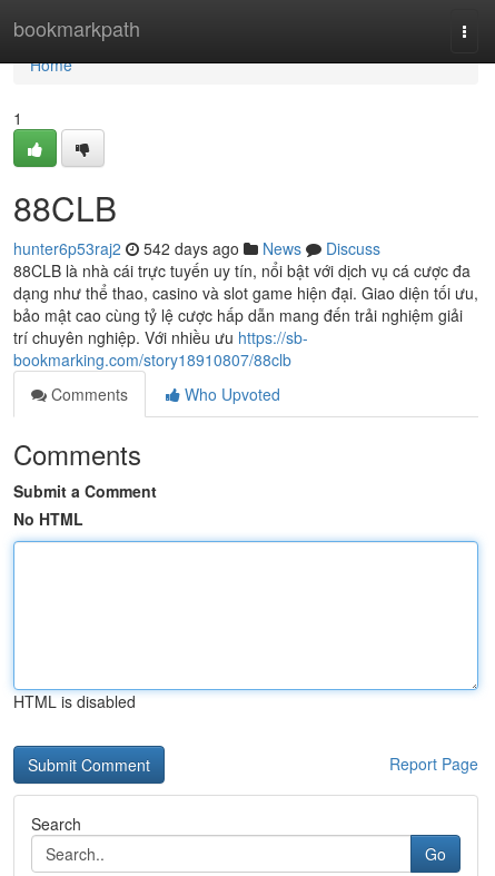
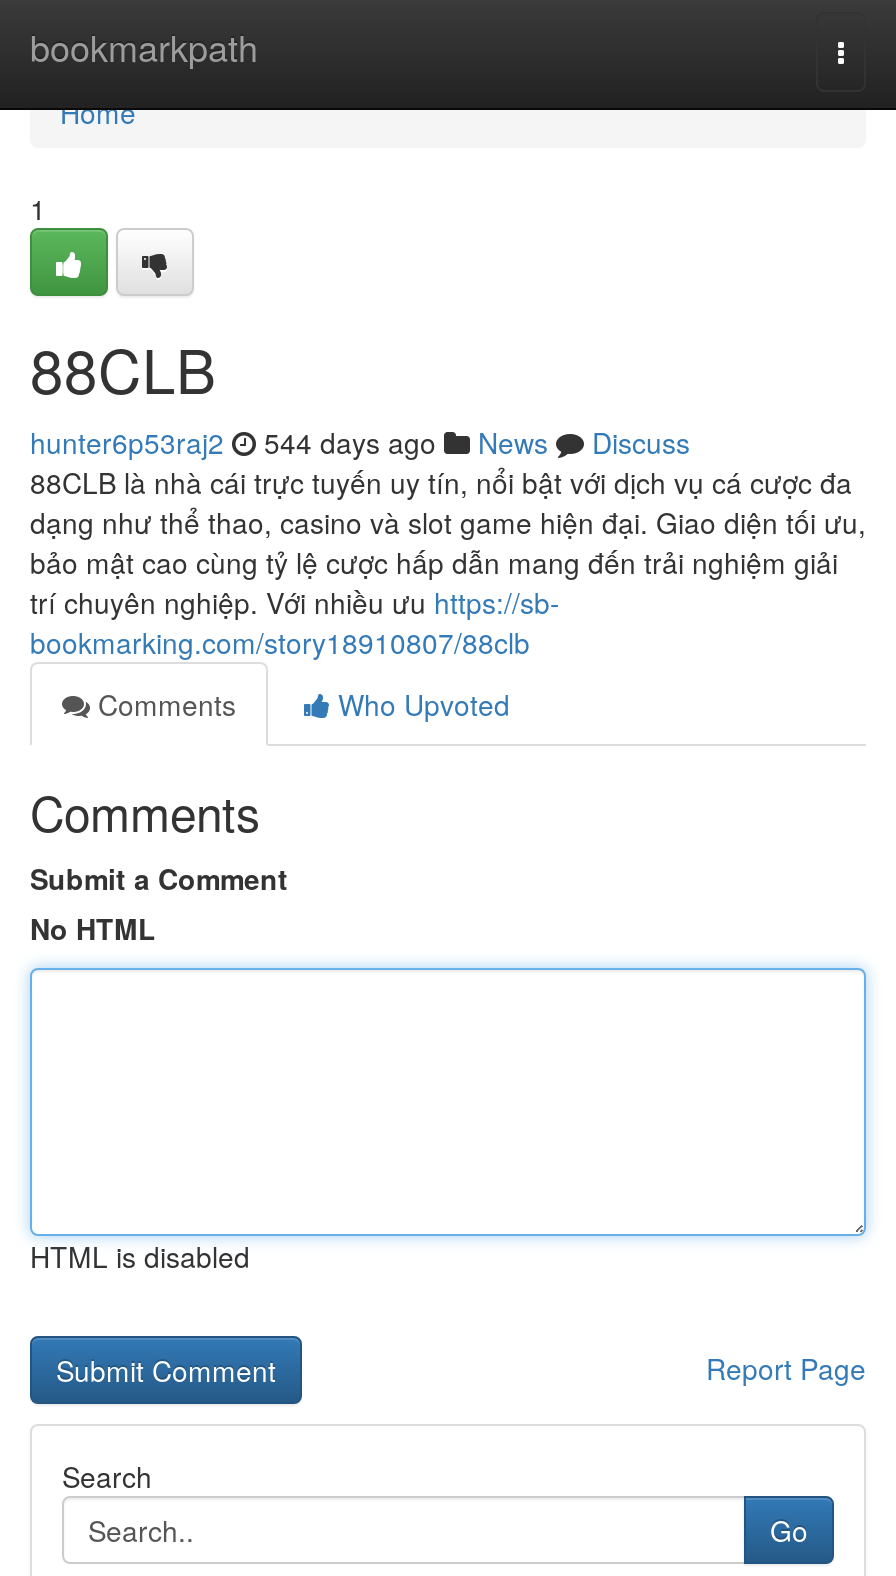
- hunter6p53raj2 542 days ago News Discuss
+ hunter6p53raj2 544 days ago News Discuss
